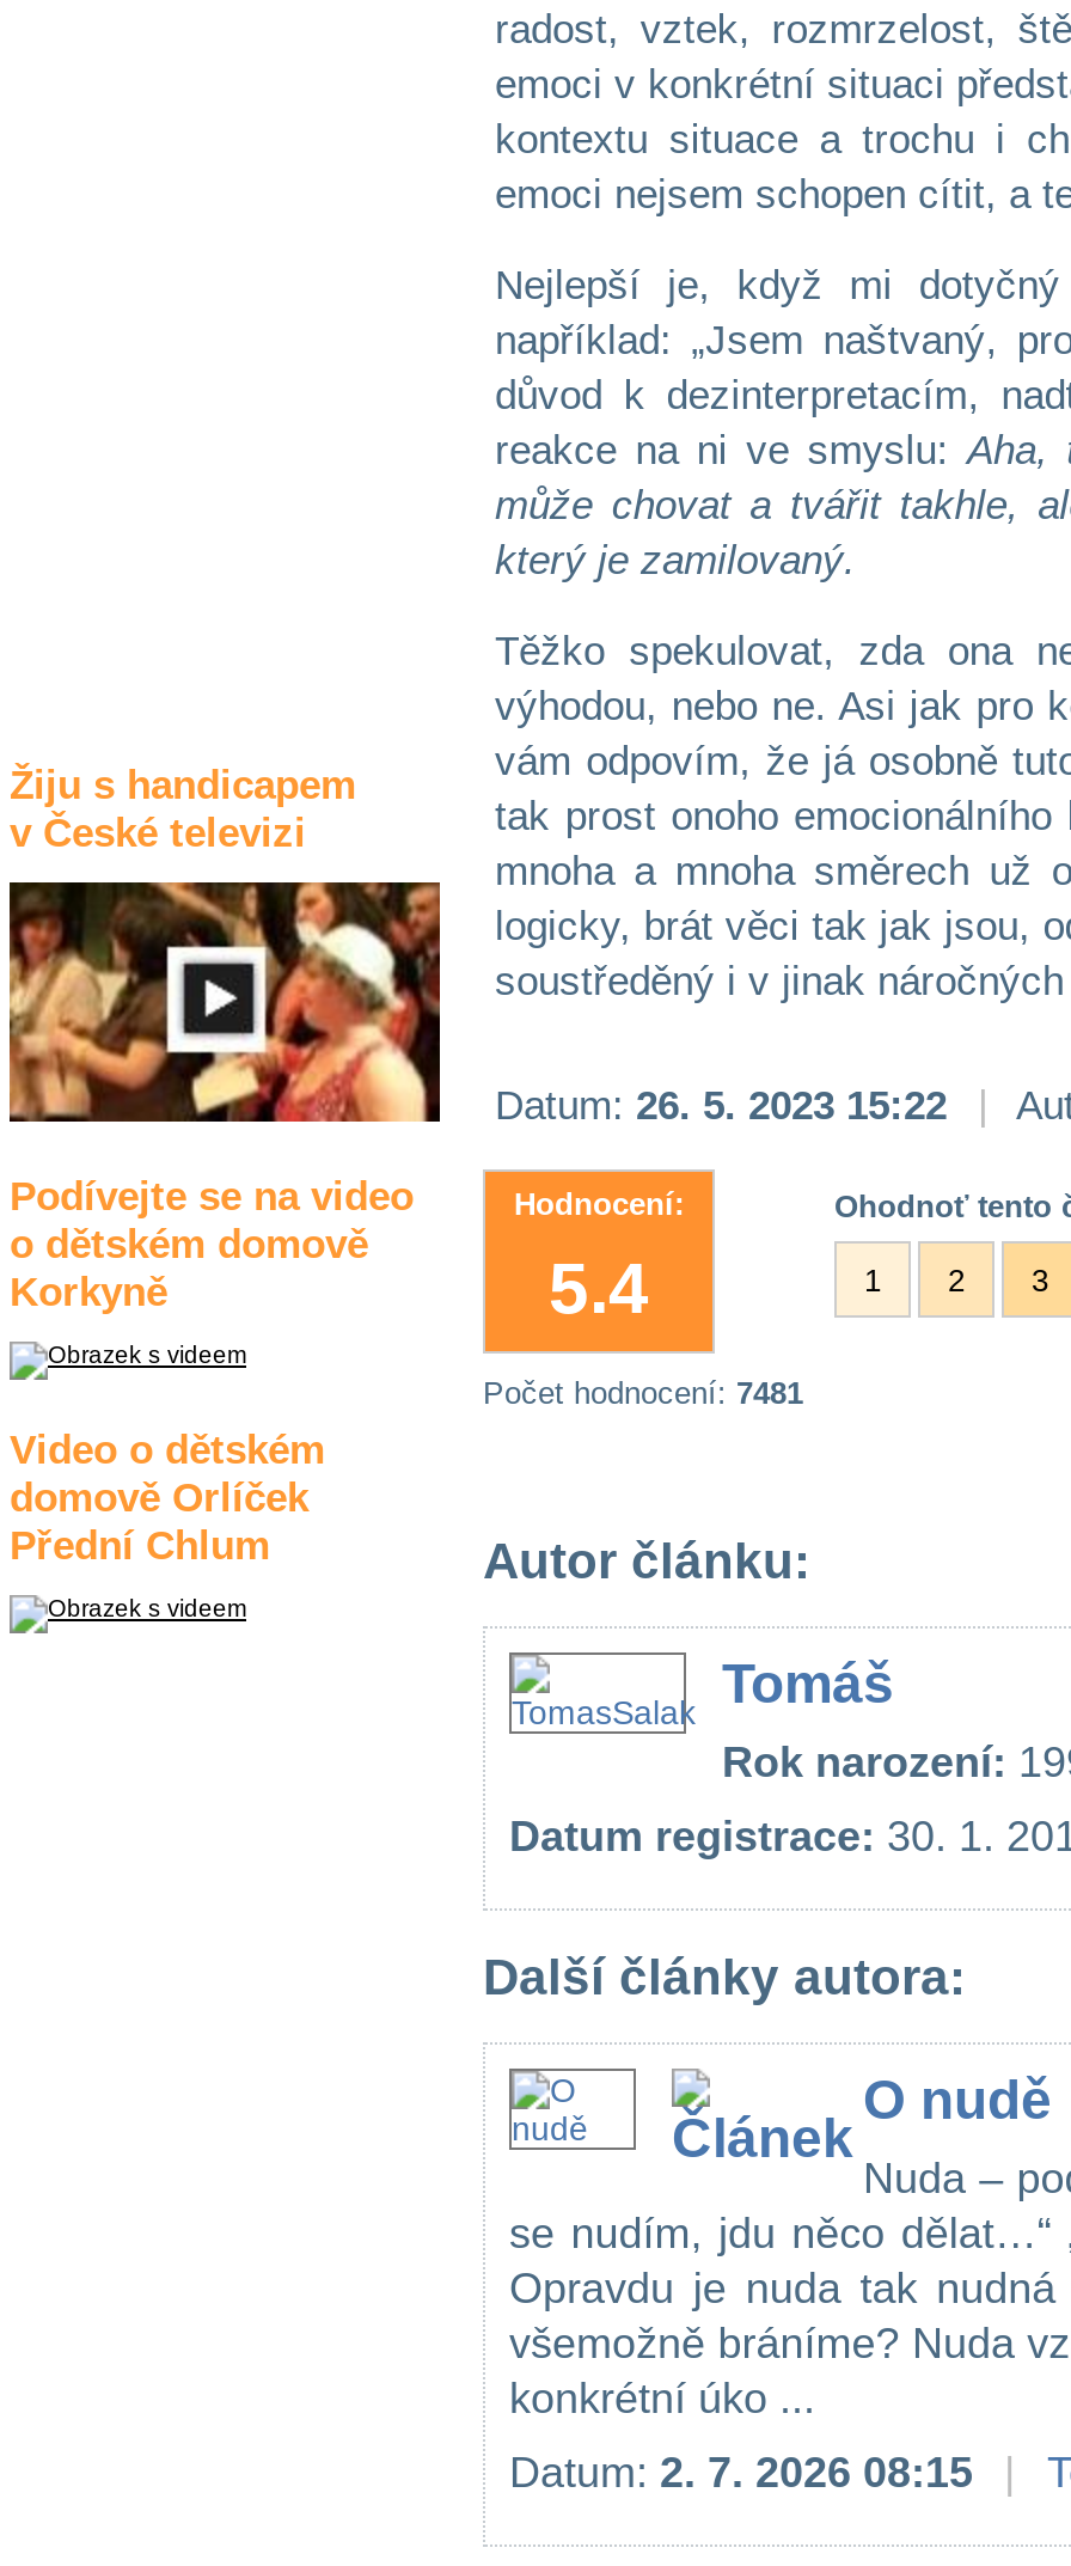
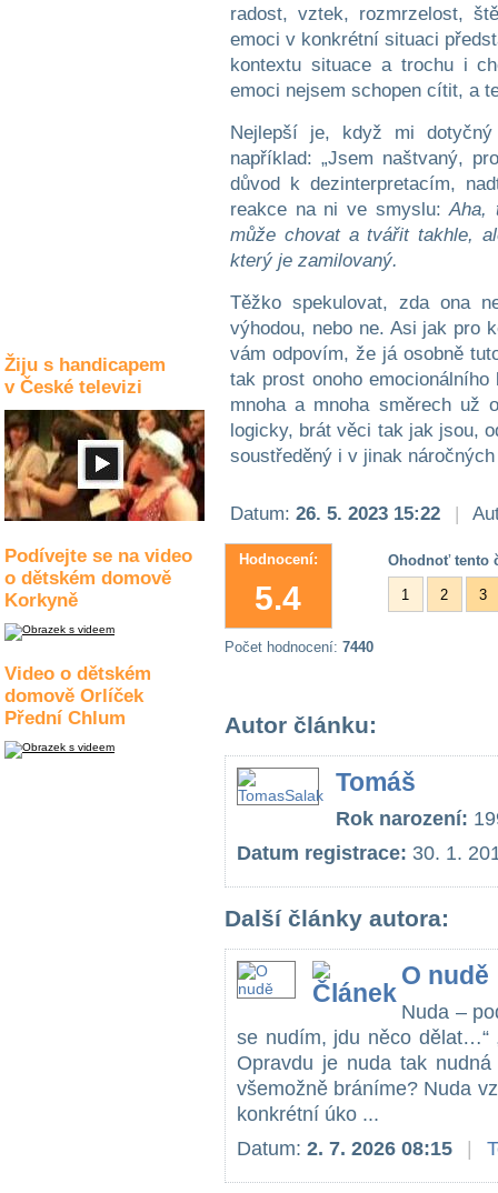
- Počet hodnocení: 7481
+ Počet hodnocení: 7440
